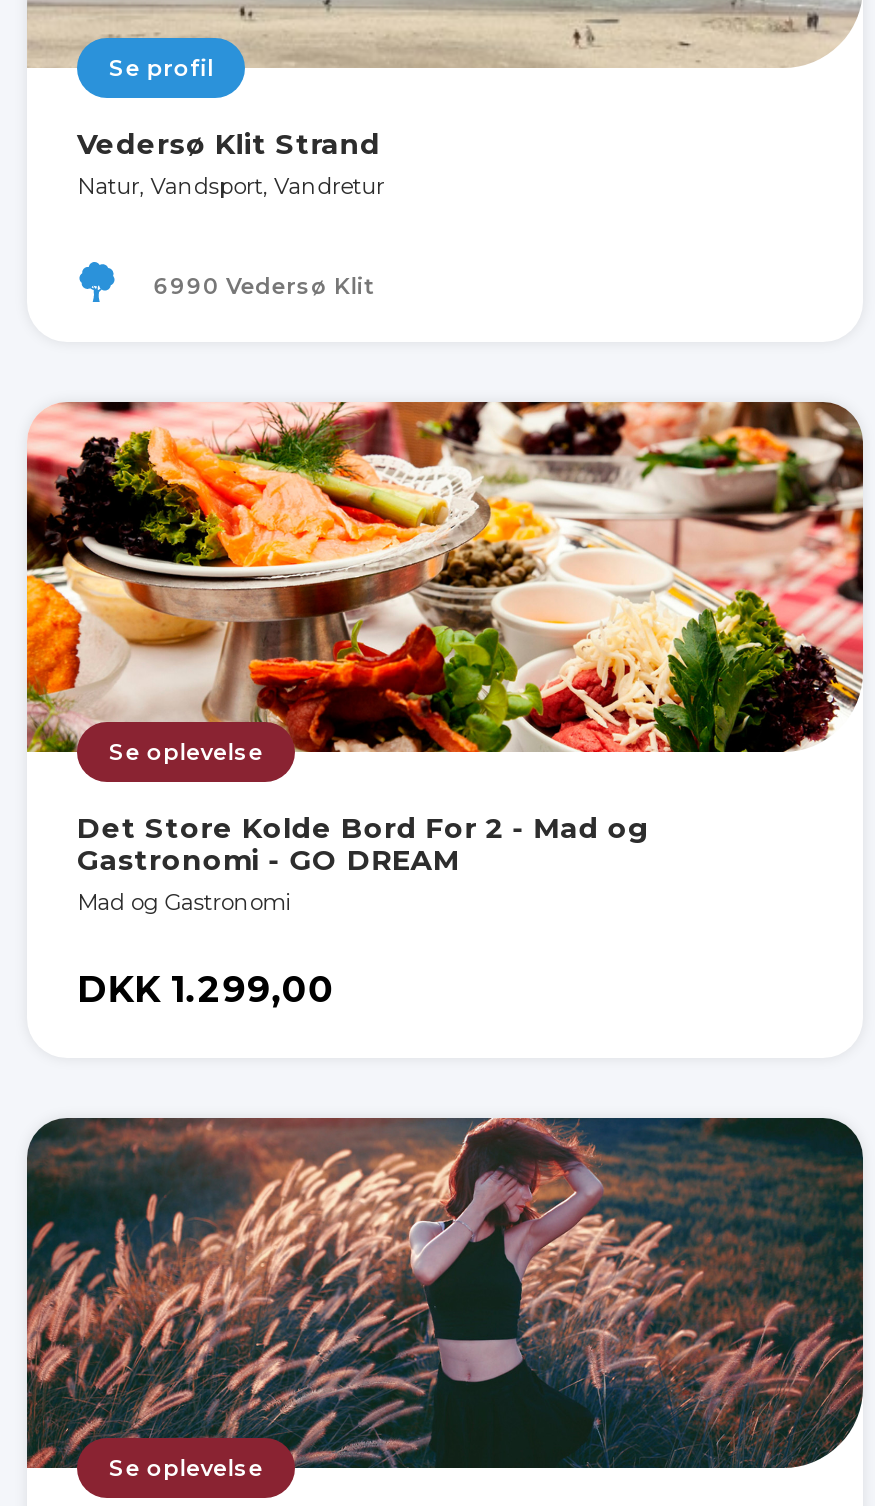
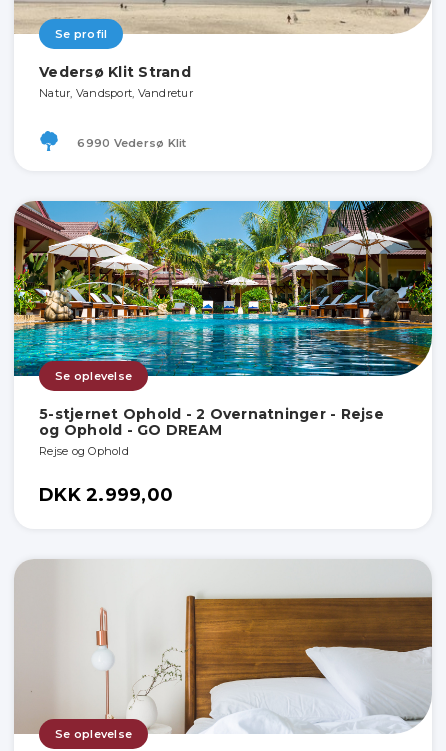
- [image]
- Det Store Kolde Bord For 2 - Mad og
- Gastronomi - GO DREAM
- Mad og Gastronomi
+ [image]
+ 5-stjernet Ophold - 2 Overnatninger - Rejse
+ og Ophold - GO DREAM
+ Rejse og Ophold

- DKK 1.299,00
+ DKK 2.999,00

- [image]
+ [image]
